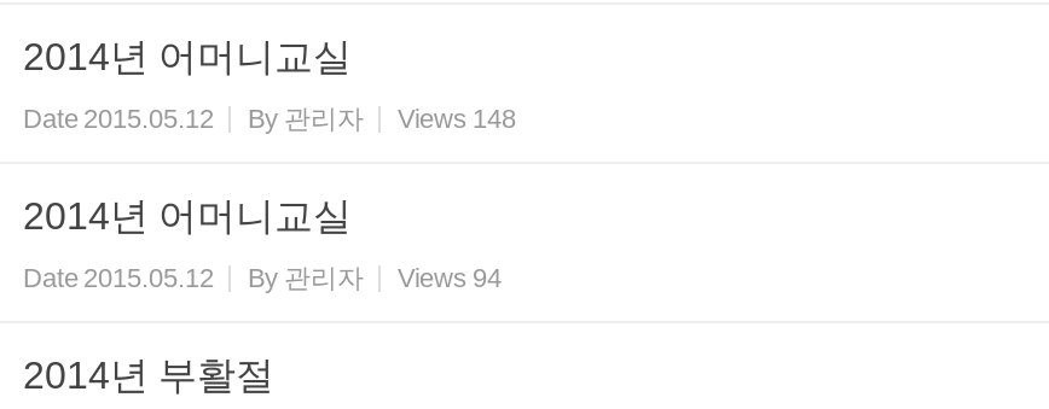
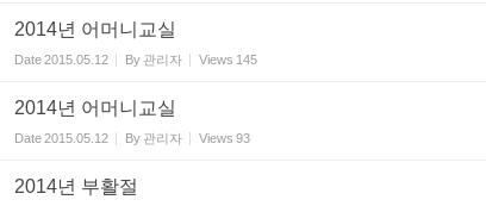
- Date 2015.05.12 By 관리자 Views 148
+ Date 2015.05.12 By 관리자 Views 145

- Date 2015.05.12 By 관리자 Views 94
+ Date 2015.05.12 By 관리자 Views 93
